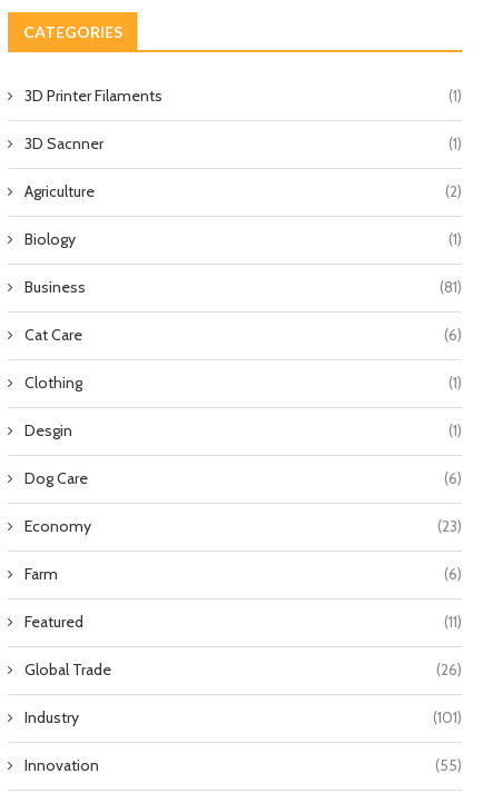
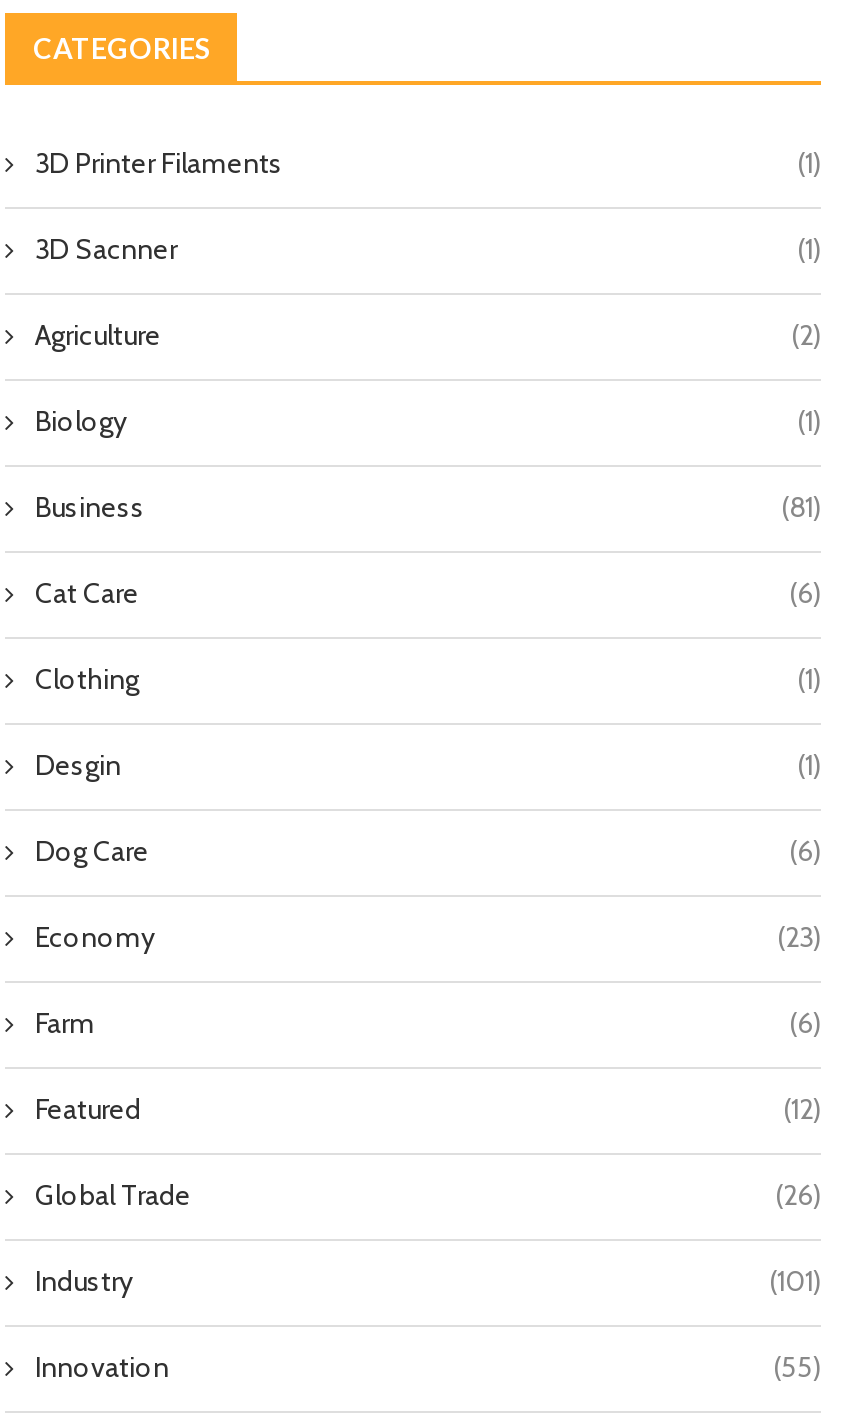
- (11)
+ (12)
